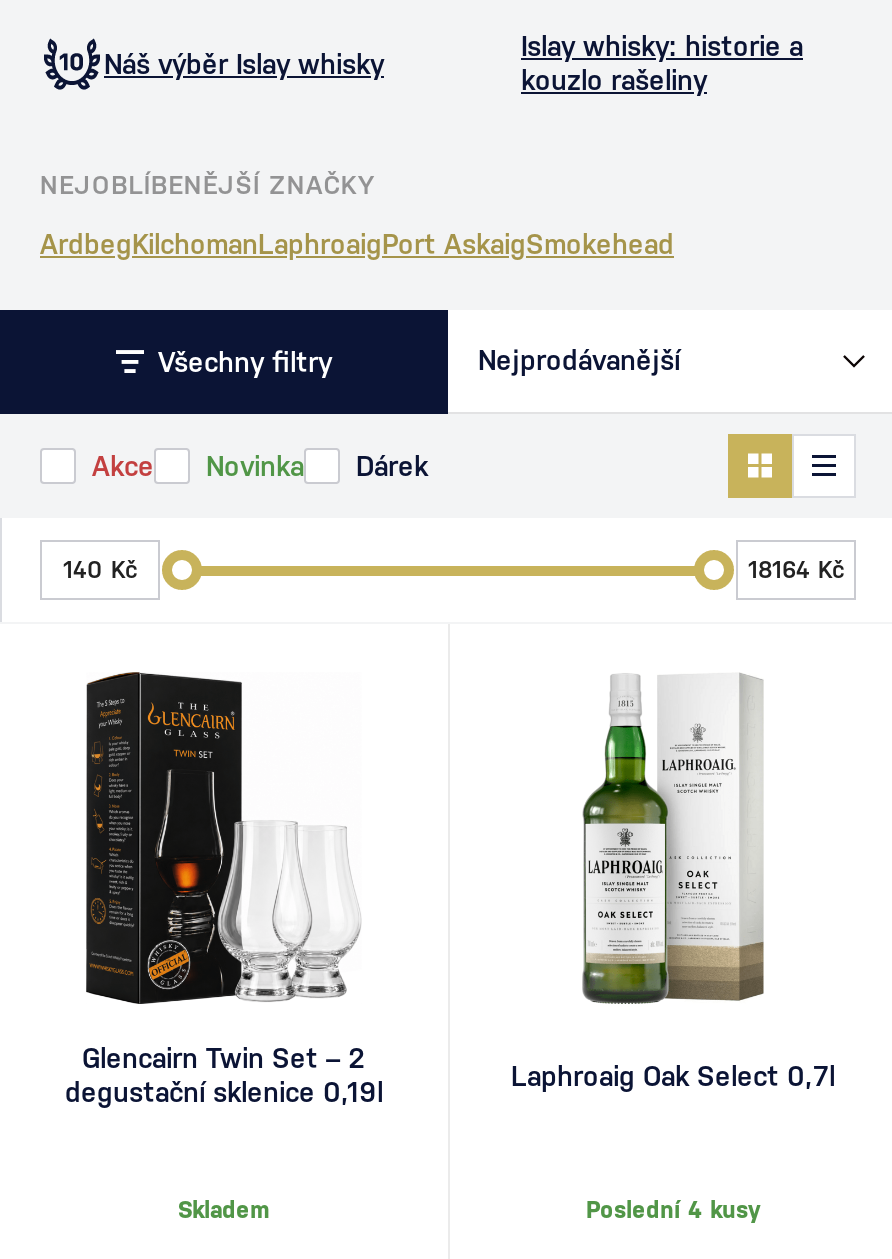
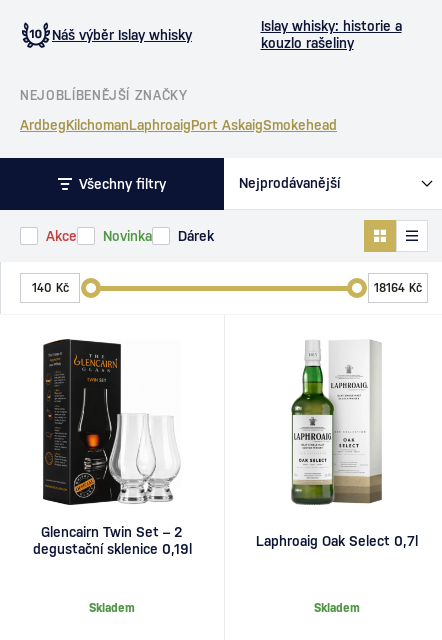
- Poslední 4 kusy
+ Skladem
